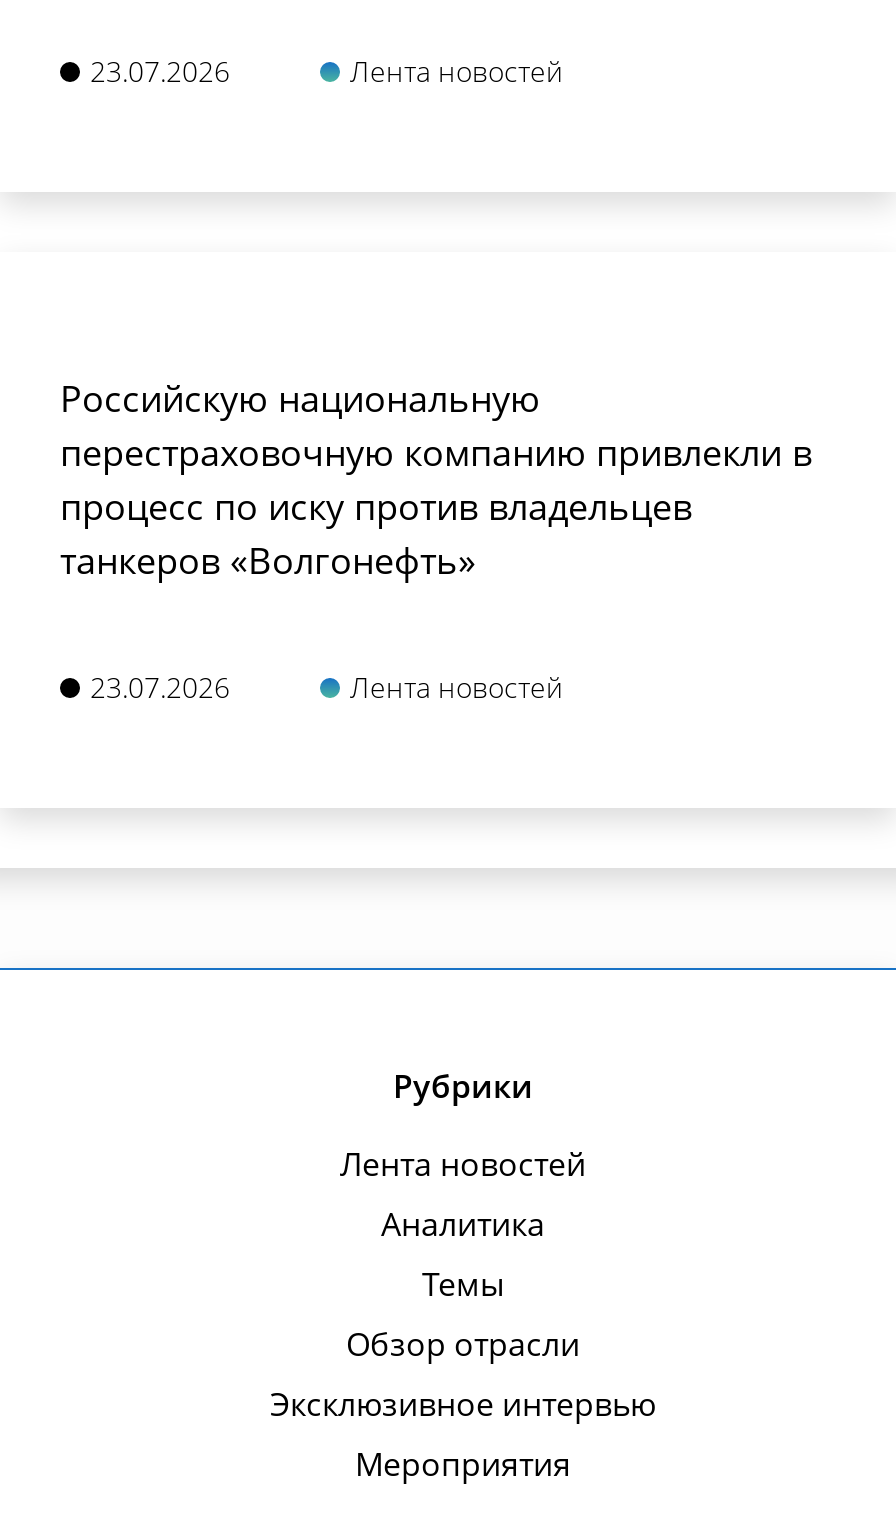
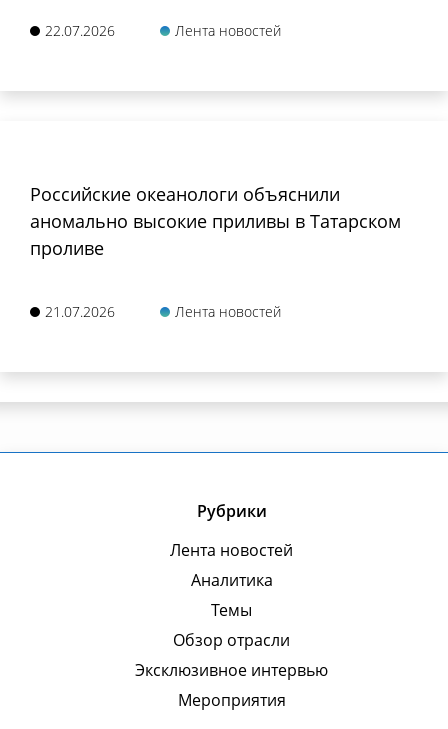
- 23.07.2026
+ 22.07.2026

- Российскую национальную
- перестраховочную компанию привлекли в
- процесс по иску против владельцев
- танкеров «Волгонефть»
+ Российские океанологи объяснили
+ аномально высокие приливы в Татарском
+ проливе

- 23.07.2026
+ 21.07.2026
